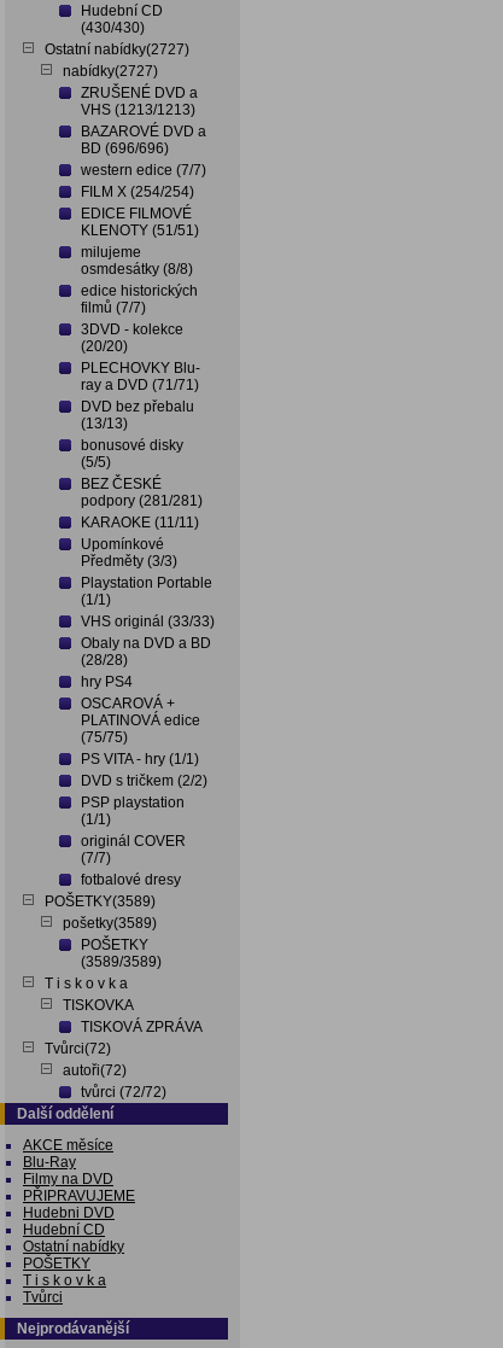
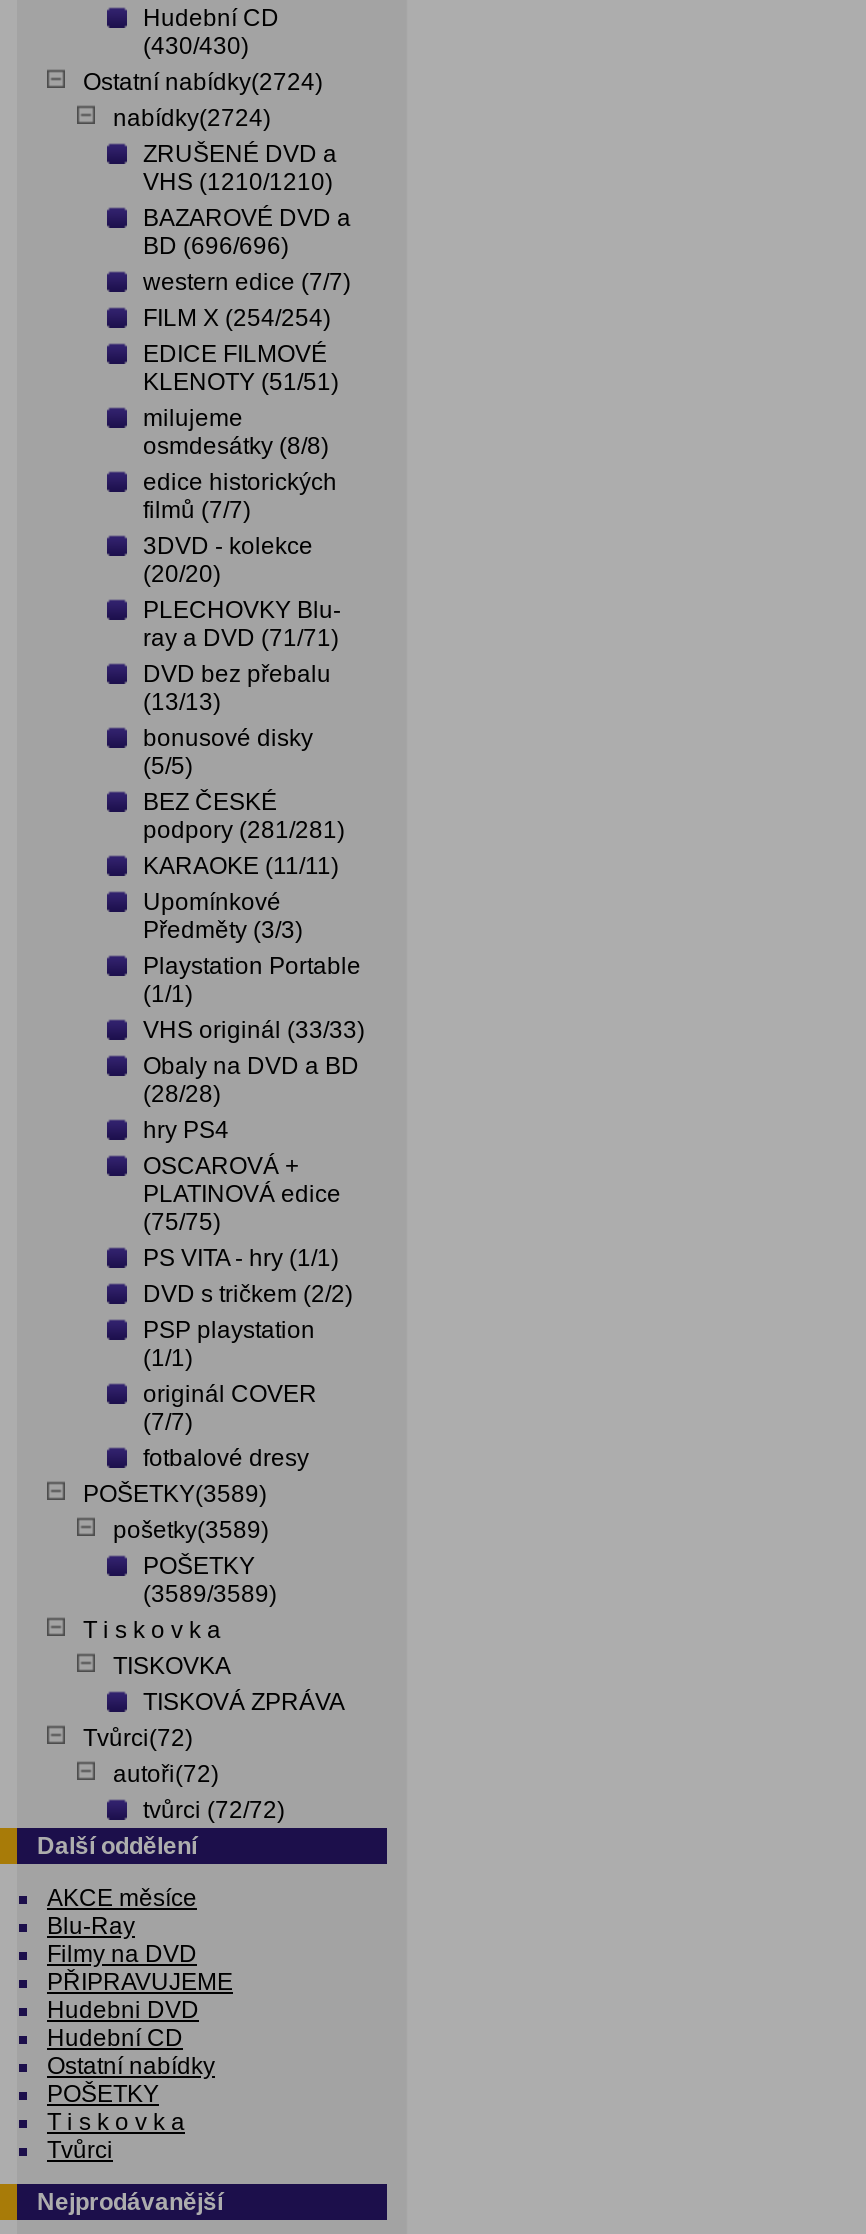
- Ostatní nabídky(2727)
- nabídky(2727)
+ Ostatní nabídky(2724)
+ nabídky(2724)

- VHS (1213/1213)
+ VHS (1210/1210)
